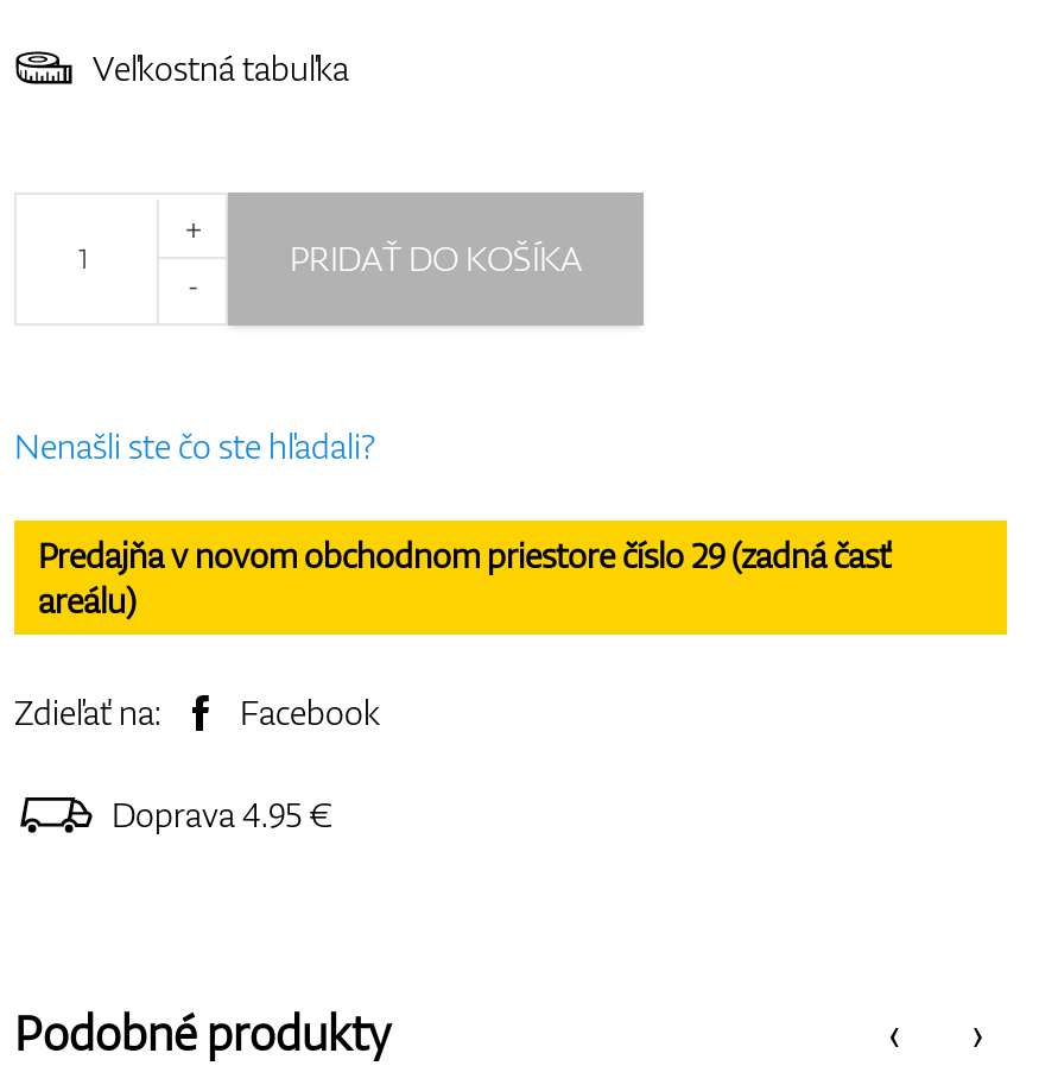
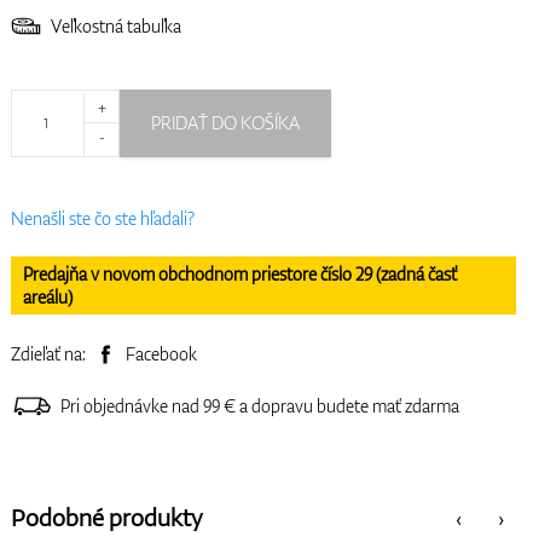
- Doprava 4.95 €
+ Pri objednávke nad 99 € a dopravu budete mať zdarma
